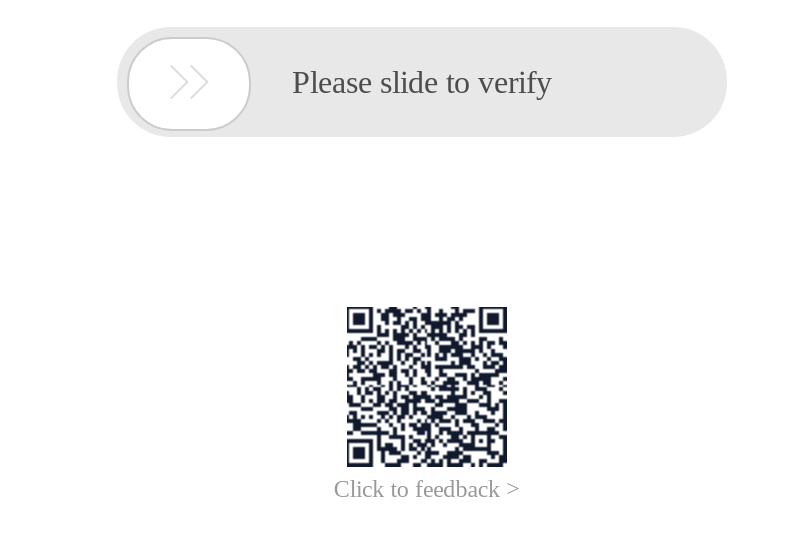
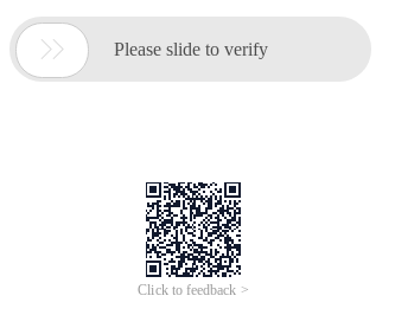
- [image]
+ [image]
